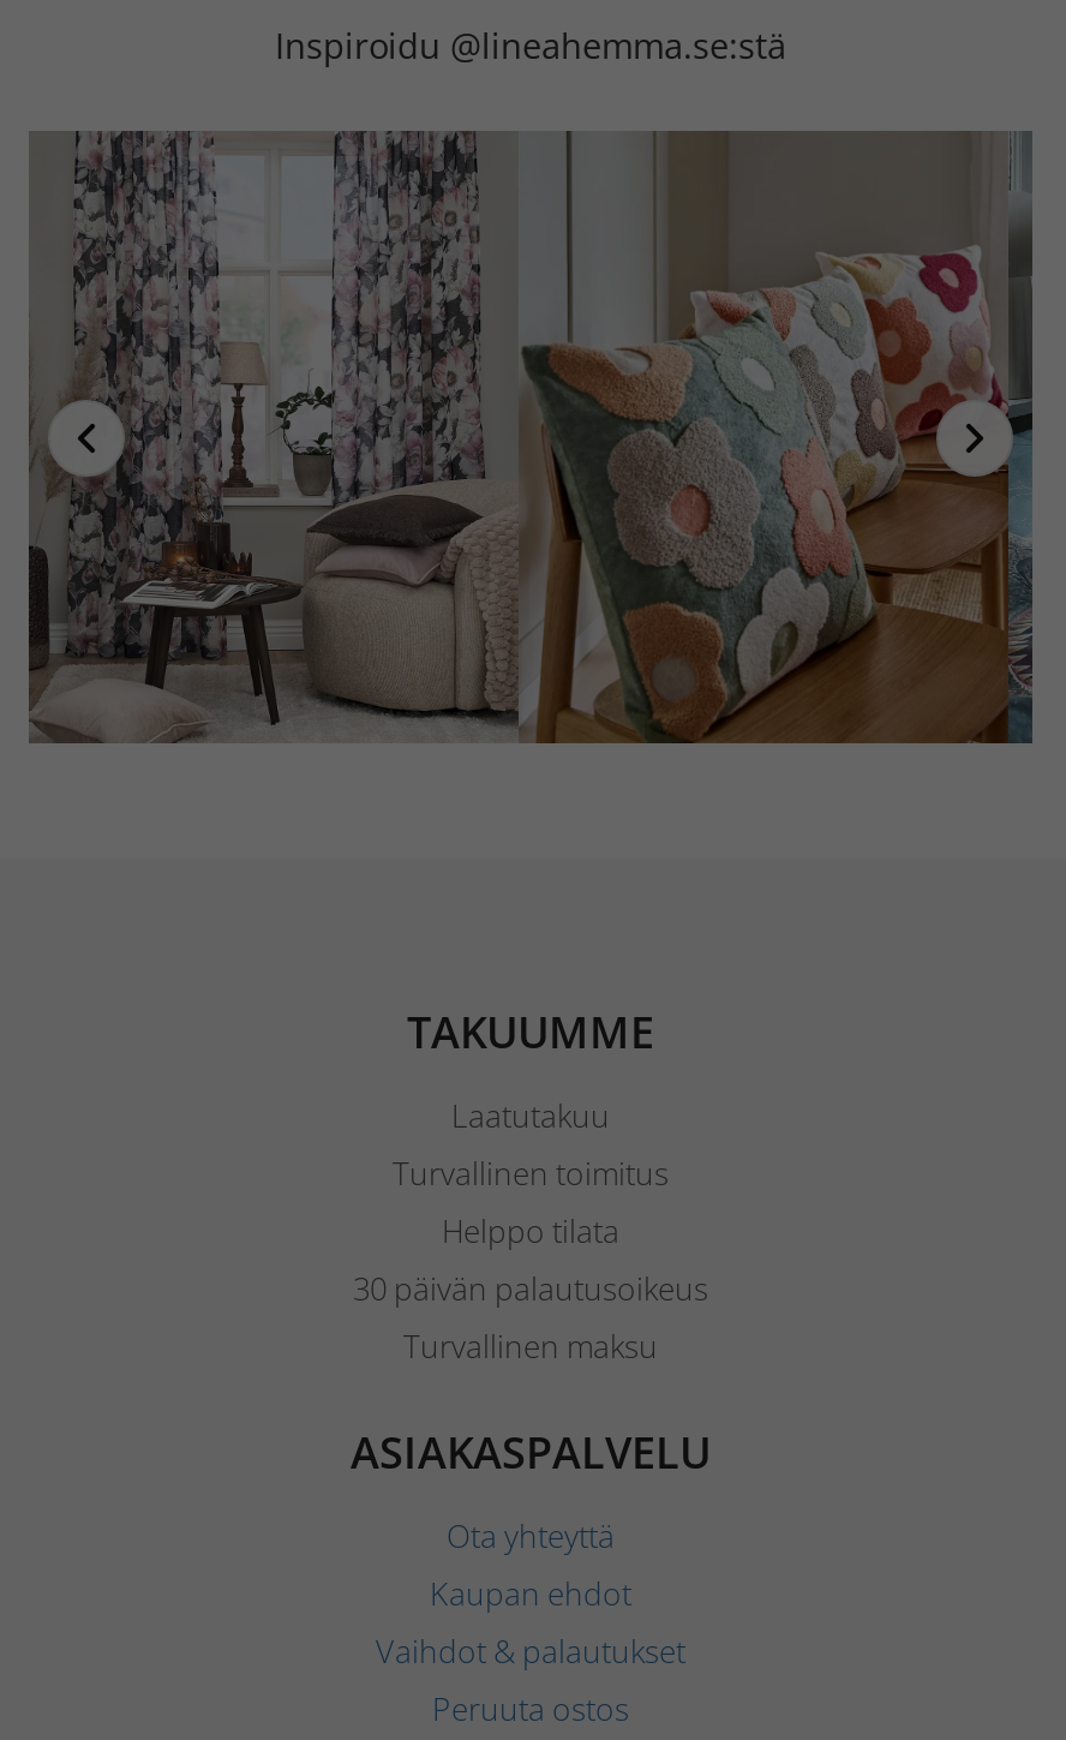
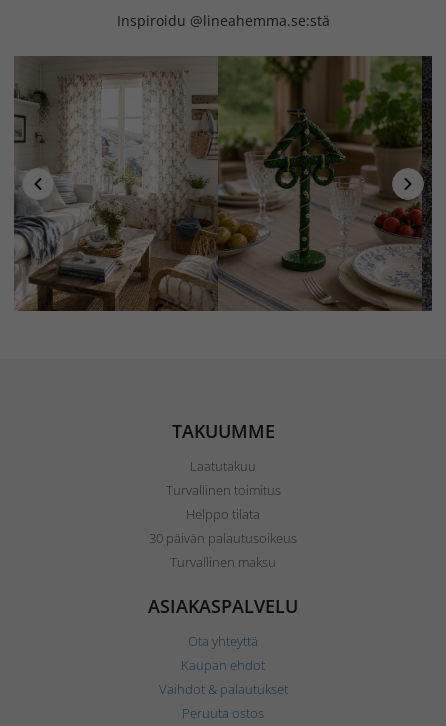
- [image]
+ [image]
